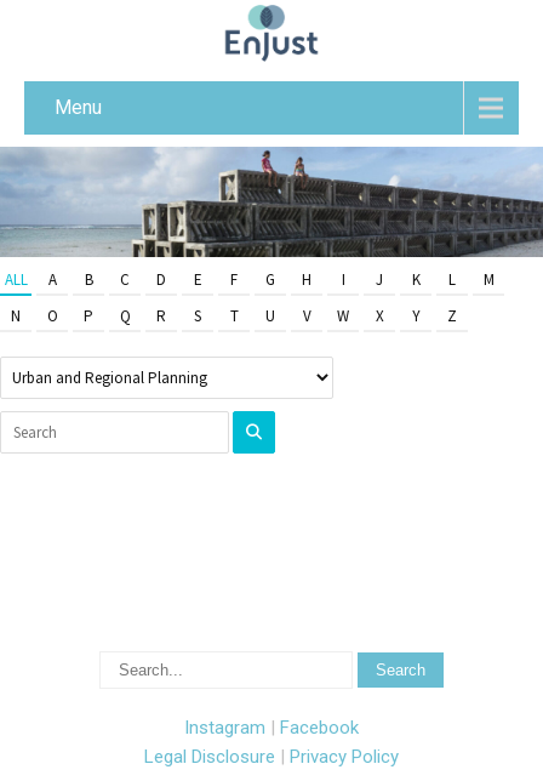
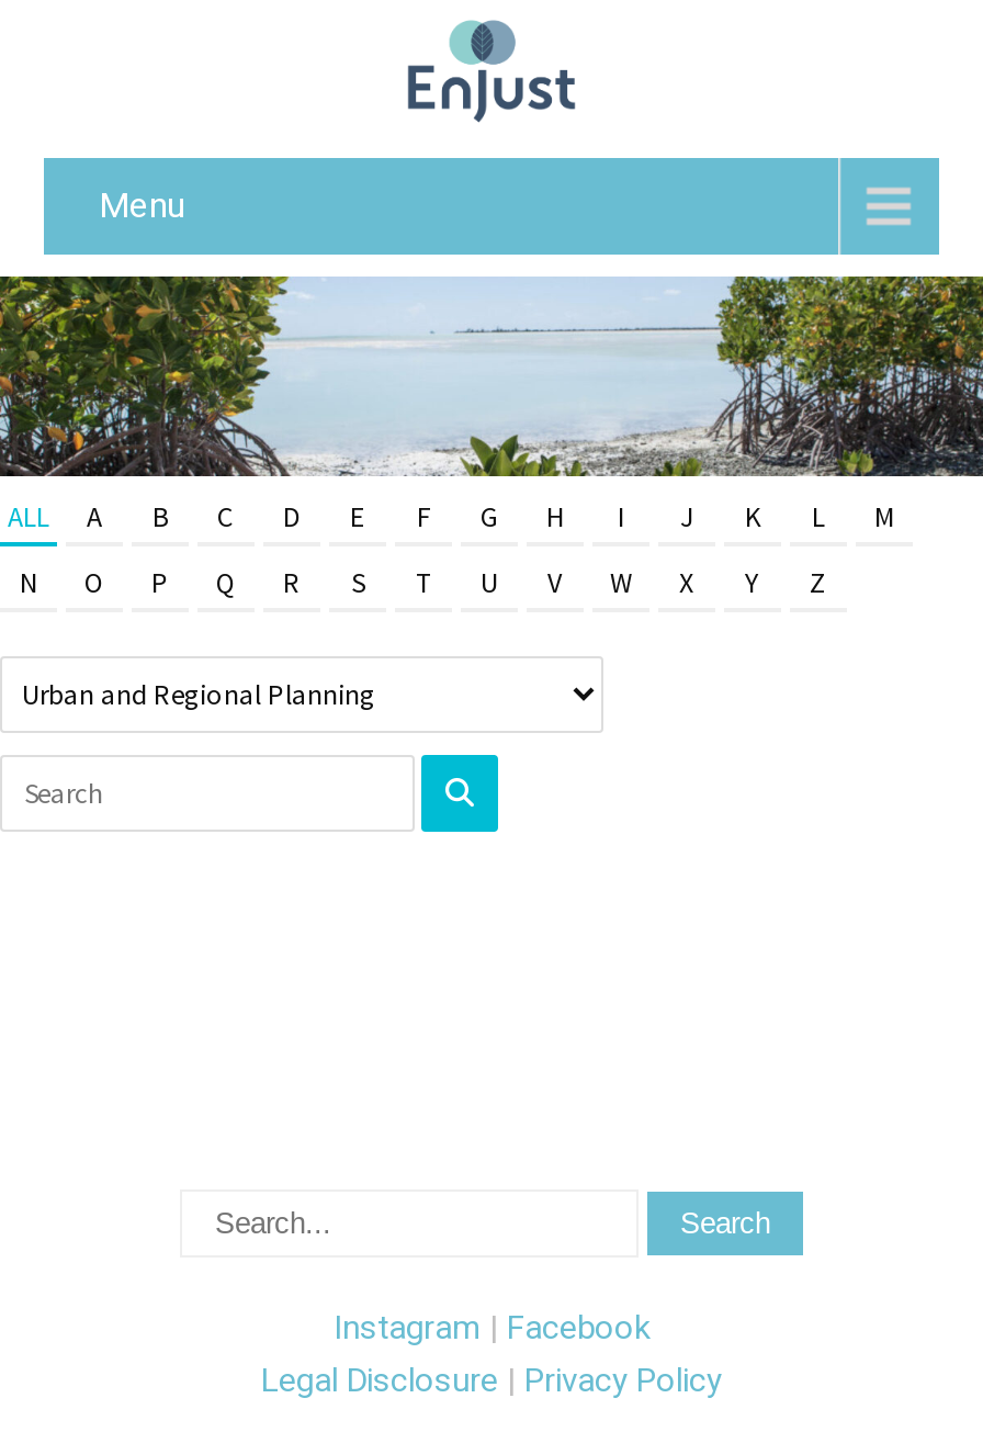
- [image]
+ [image]
